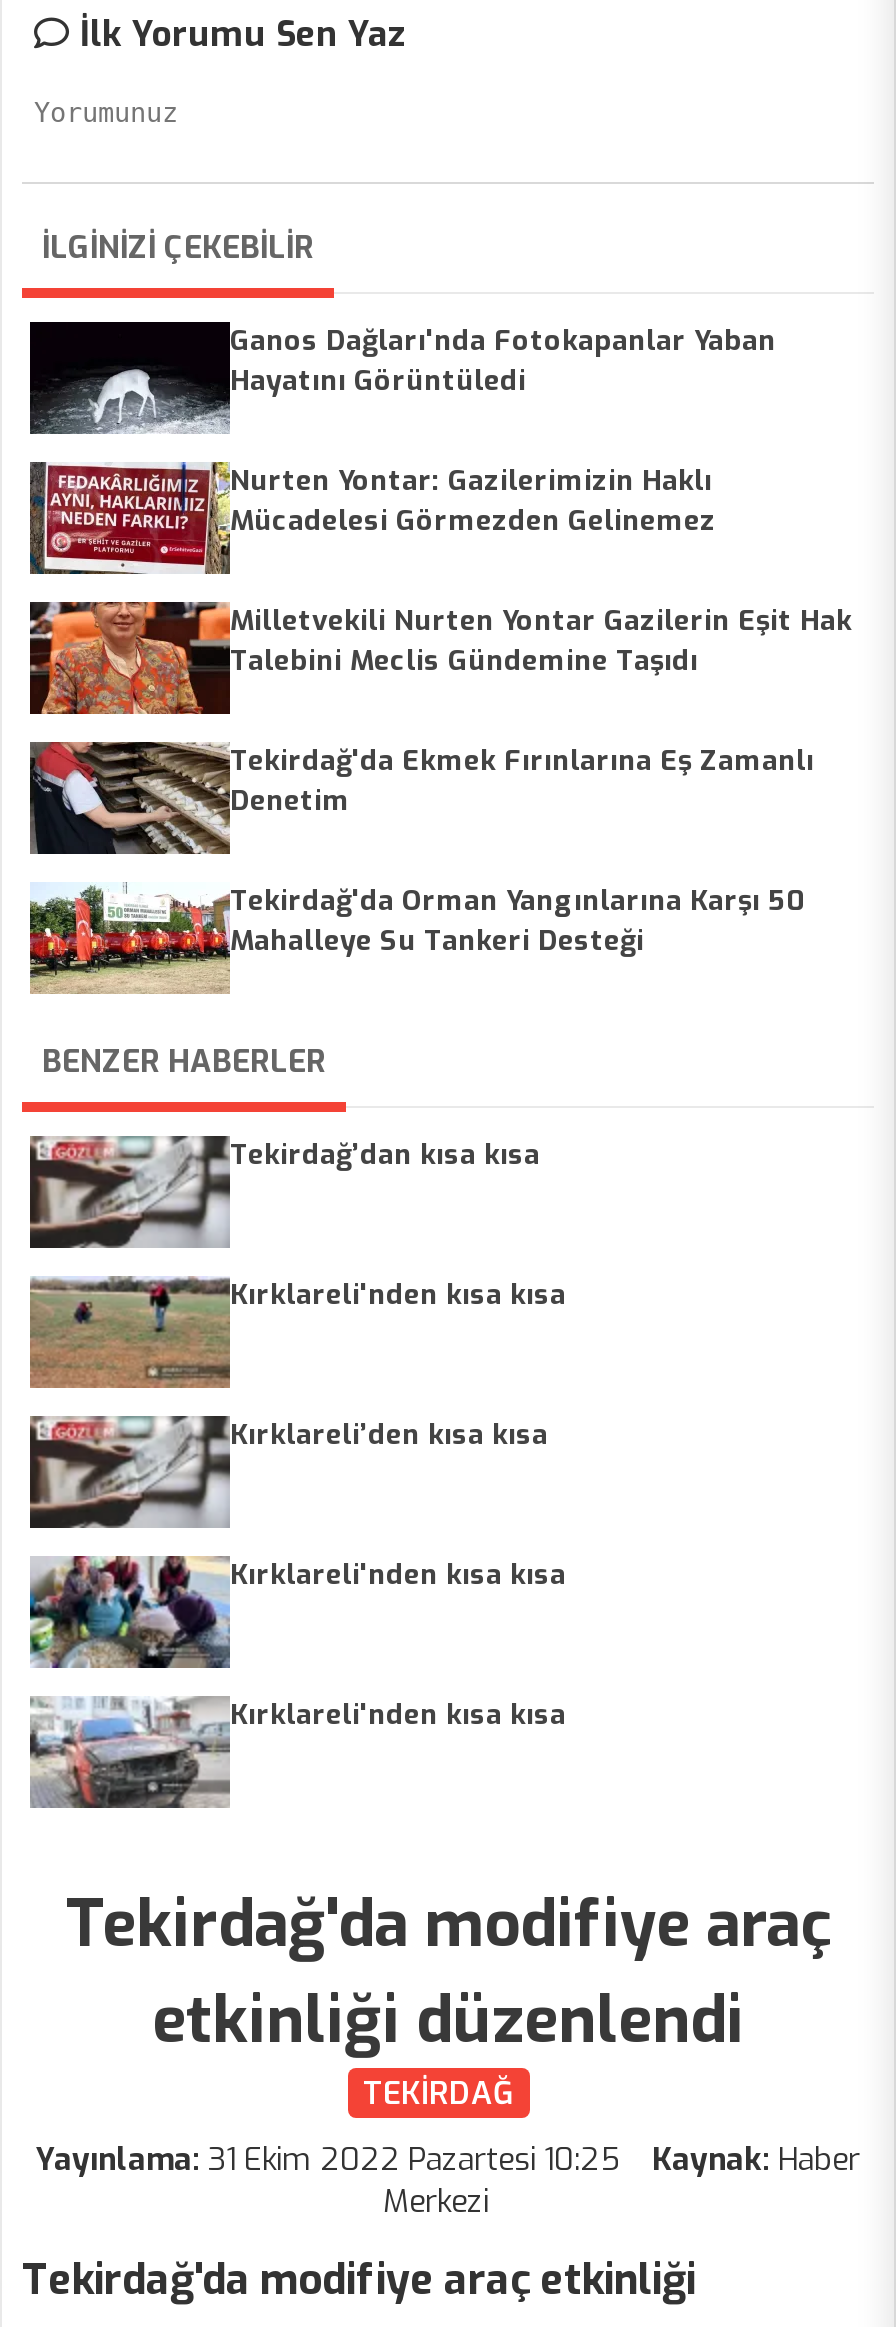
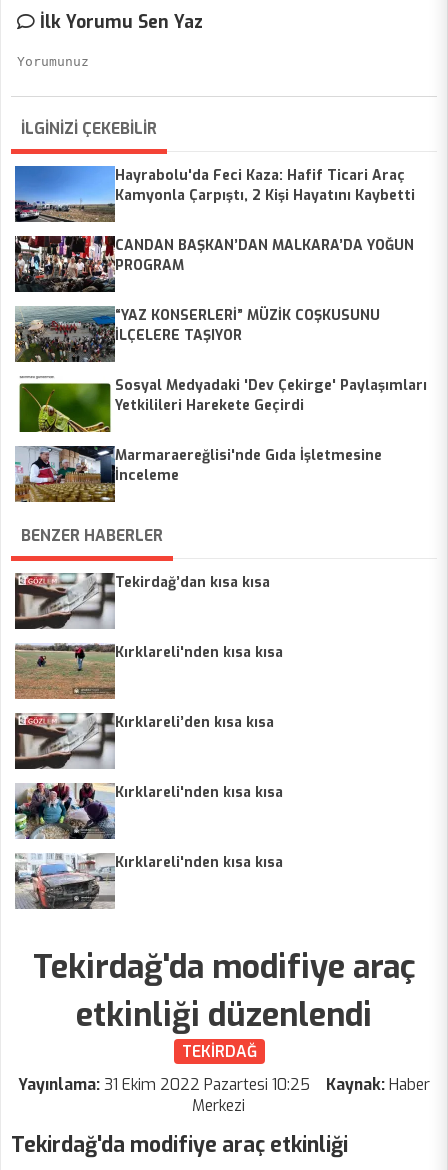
- [image]
- Ganos Dağları'nda Fotokapanlar Yaban
- Hayatını Görüntüledi
+ [image]
+ Hayrabolu'da Feci Kaza: Hafif Ticari Araç
+ Kamyonla Çarpıştı, 2 Kişi Hayatını Kaybetti

- [image]
- Nurten Yontar: Gazilerimizin Haklı
- Mücadelesi Görmezden Gelinemez
+ [image]
+ CANDAN BAŞKAN’DAN MALKARA’DA YOĞUN
+ PROGRAM

- [image]
- Milletvekili Nurten Yontar Gazilerin Eşit Hak
- Talebini Meclis Gündemine Taşıdı
+ [image]
+ “YAZ KONSERLERİ” MÜZİK COŞKUSUNU
+ İLÇELERE TAŞIYOR

- [image]
- Tekirdağ'da Ekmek Fırınlarına Eş Zamanlı
- Denetim
+ [image]
+ Sosyal Medyadaki 'Dev Çekirge' Paylaşımları
+ Yetkilileri Harekete Geçirdi

- [image]
- Tekirdağ'da Orman Yangınlarına Karşı 50
- Mahalleye Su Tankeri Desteği
+ [image]
+ Marmaraereğlisi'nde Gıda İşletmesine
+ İnceleme
